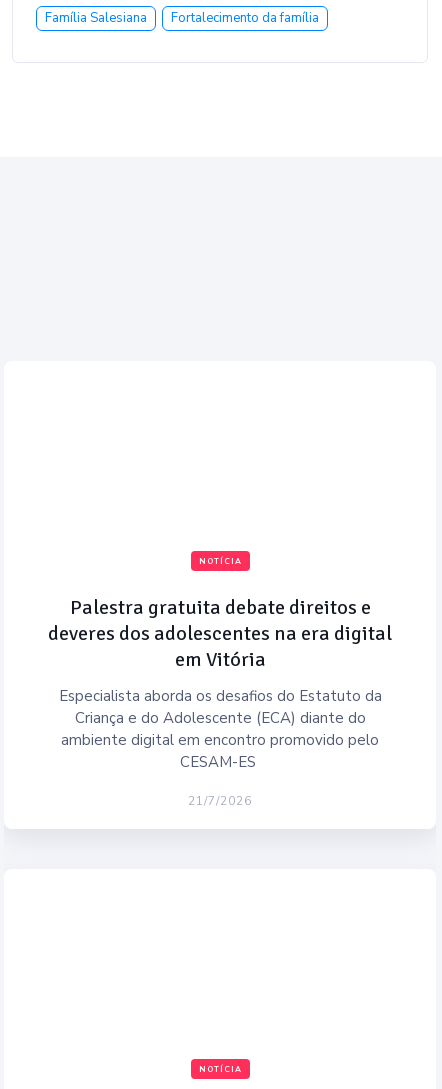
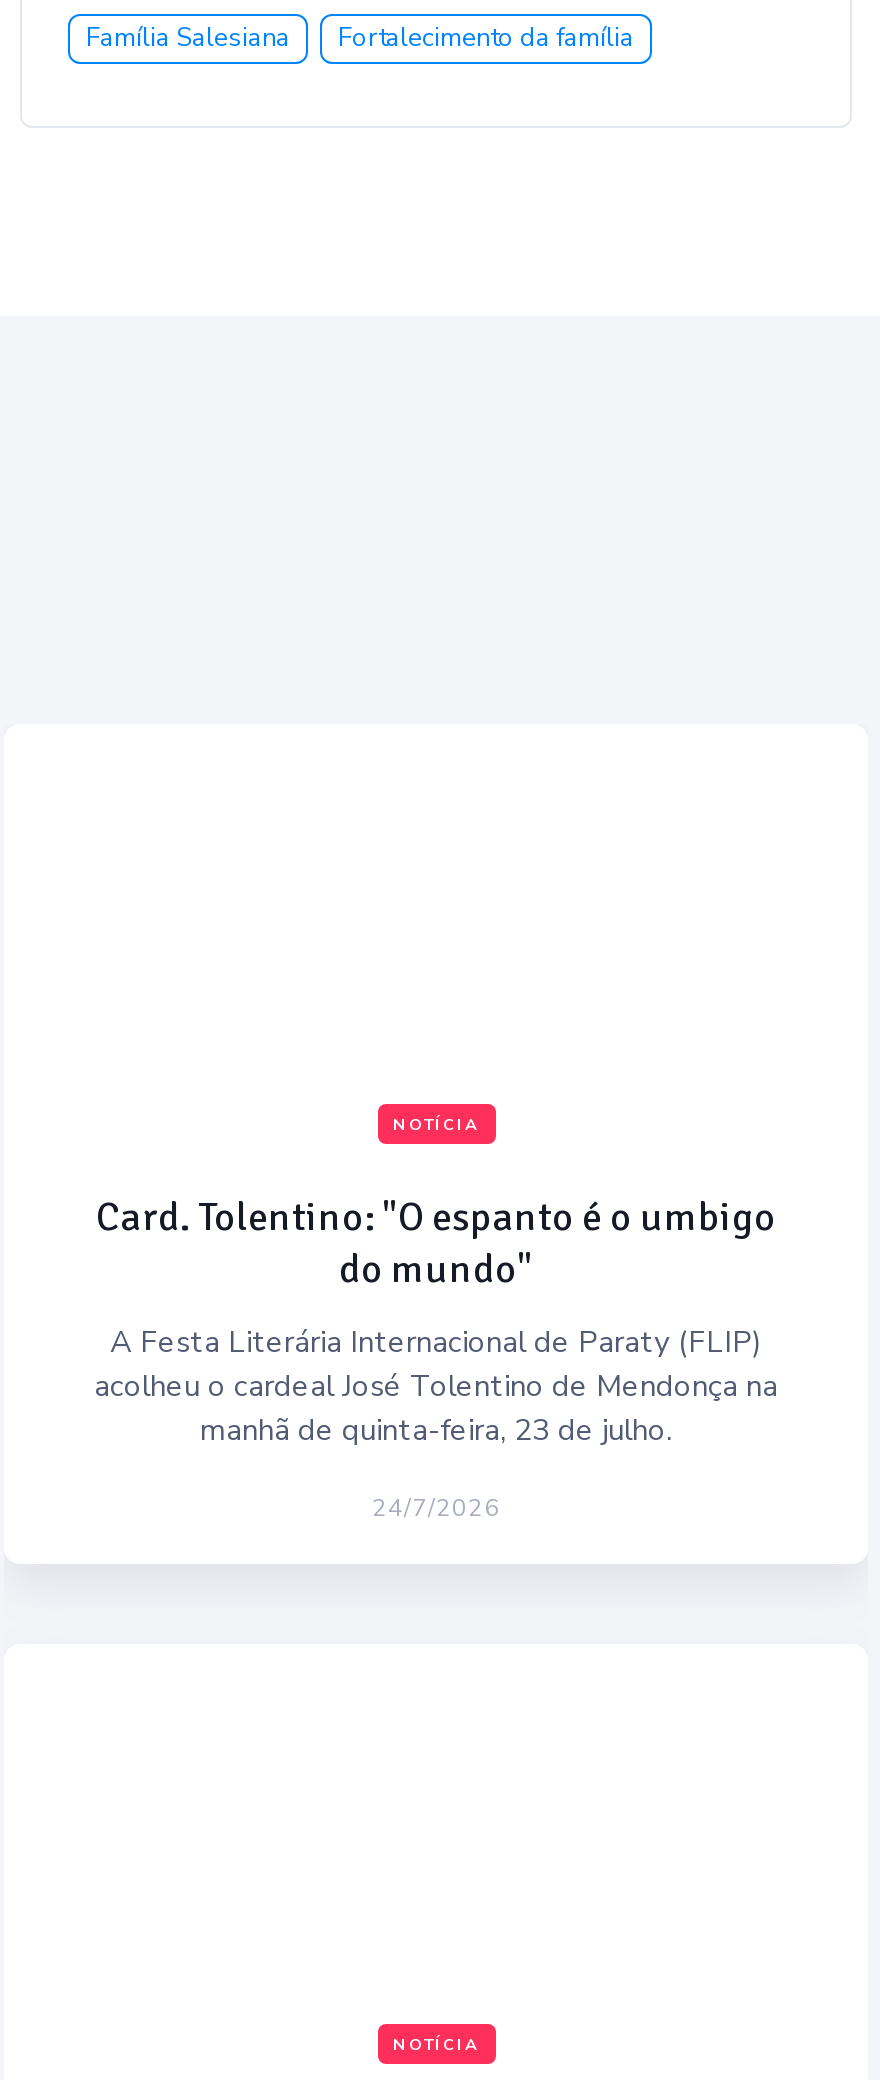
- Palestra gratuita debate direitos e
- deveres dos adolescentes na era digital
- em Vitória
+ Card. Tolentino: "O espanto é o umbigo
+ do mundo"

- Especialista aborda os desafios do Estatuto da
- Criança e do Adolescente (ECA) diante do
- ambiente digital em encontro promovido pelo
- CESAM-ES
+ A Festa Literária Internacional de Paraty (FLIP)
+ acolheu o cardeal José Tolentino de Mendonça na
+ manhã de quinta-feira, 23 de julho.

- 21/7/2026
+ 24/7/2026
